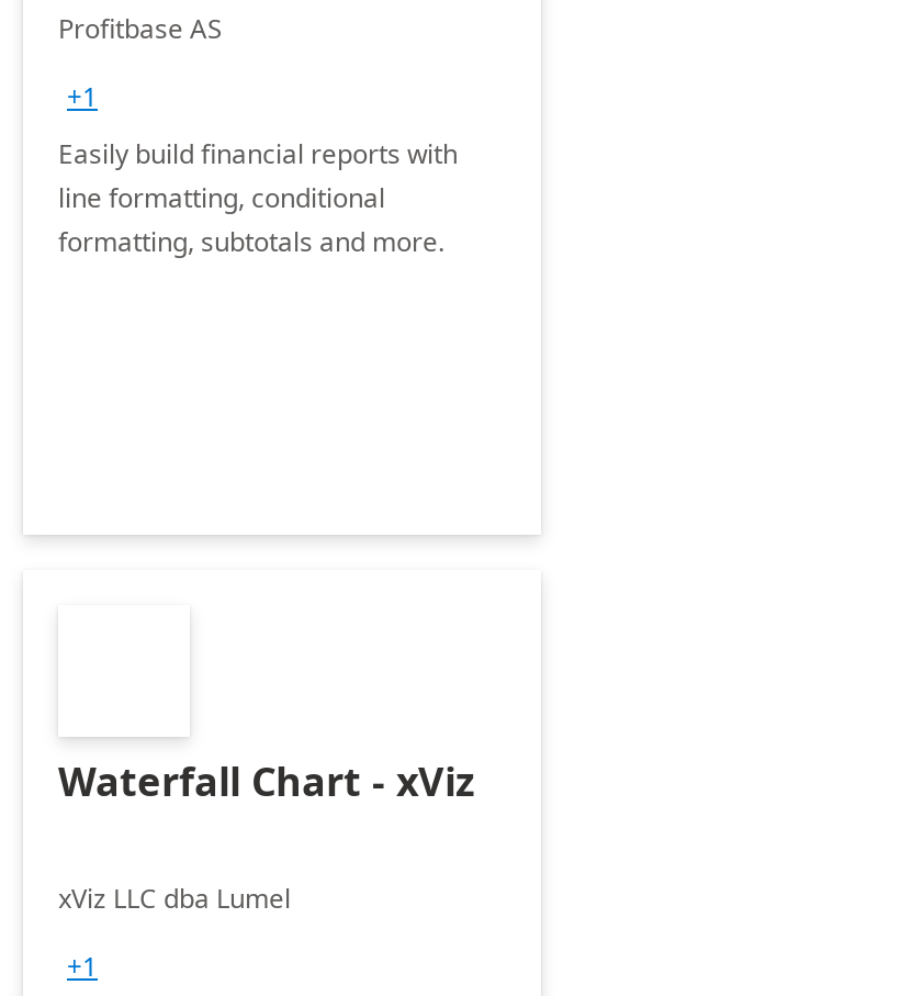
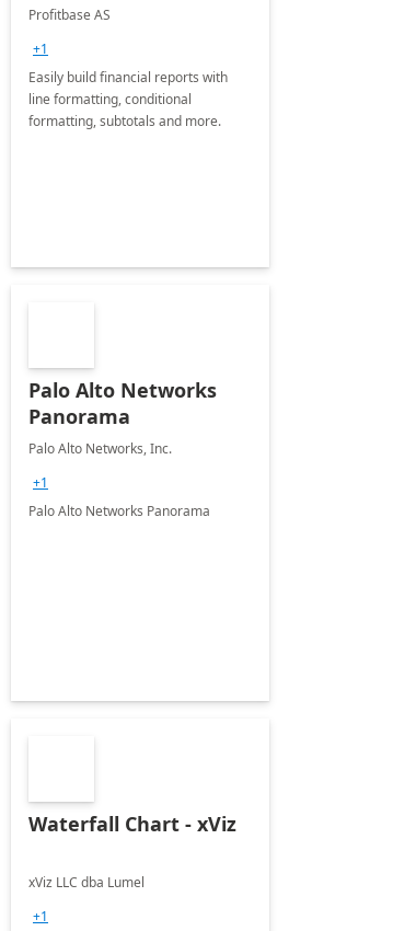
+ Palo Alto Networks
+ Panorama
+ Palo Alto Networks, Inc.
+ +1
+ Palo Alto Networks Panorama
